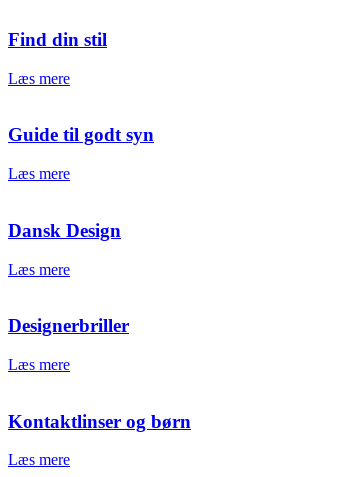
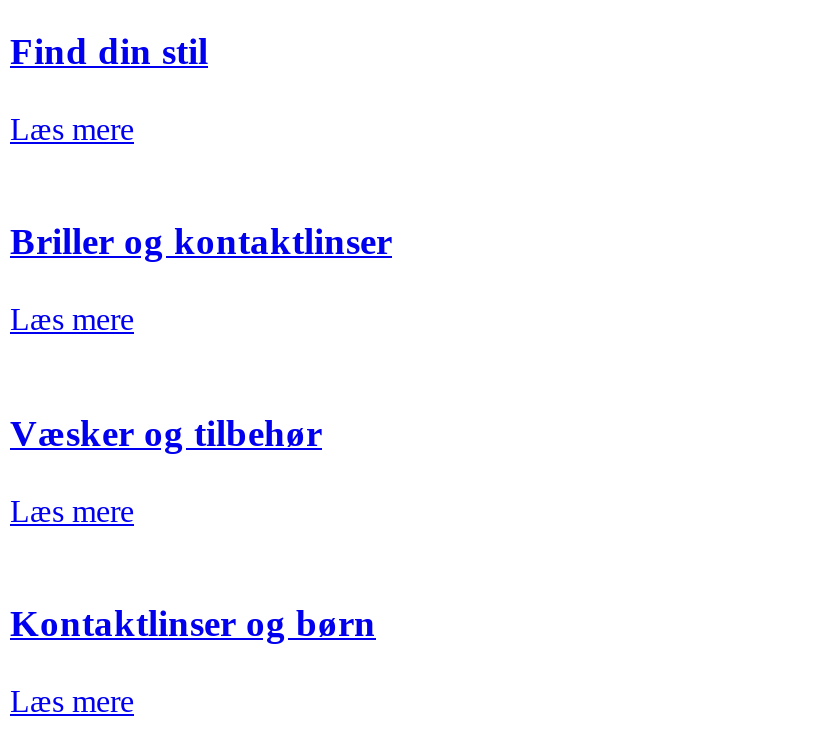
- Guide til godt syn
+ Briller og kontaktlinser

- Dansk Design
- Læs mere
- Designerbriller
+ Væsker og tilbehør
